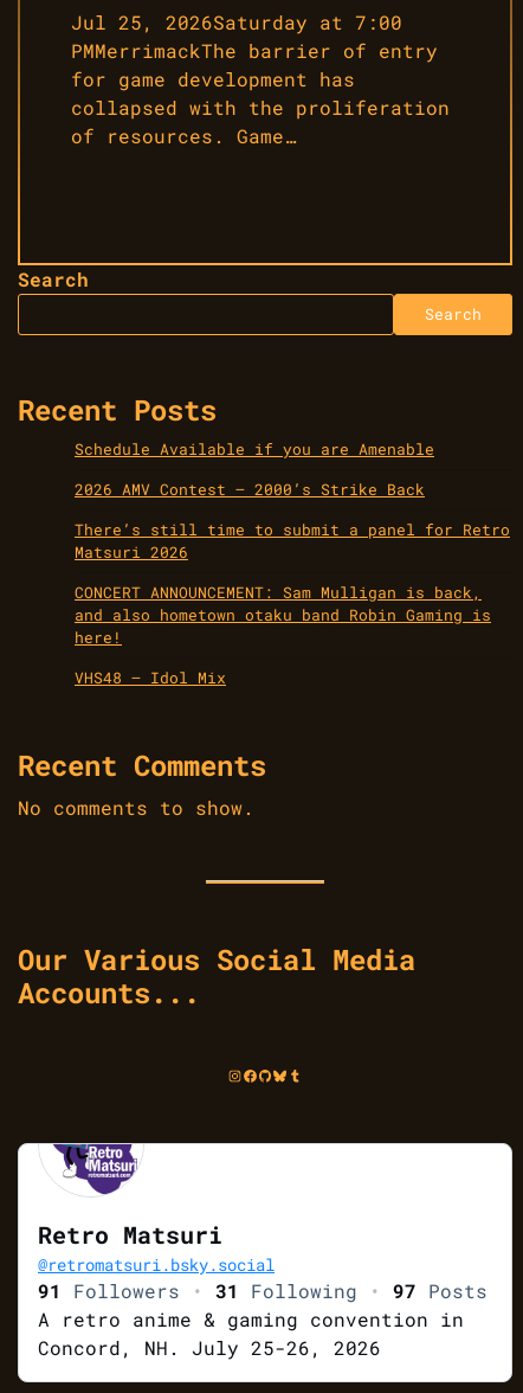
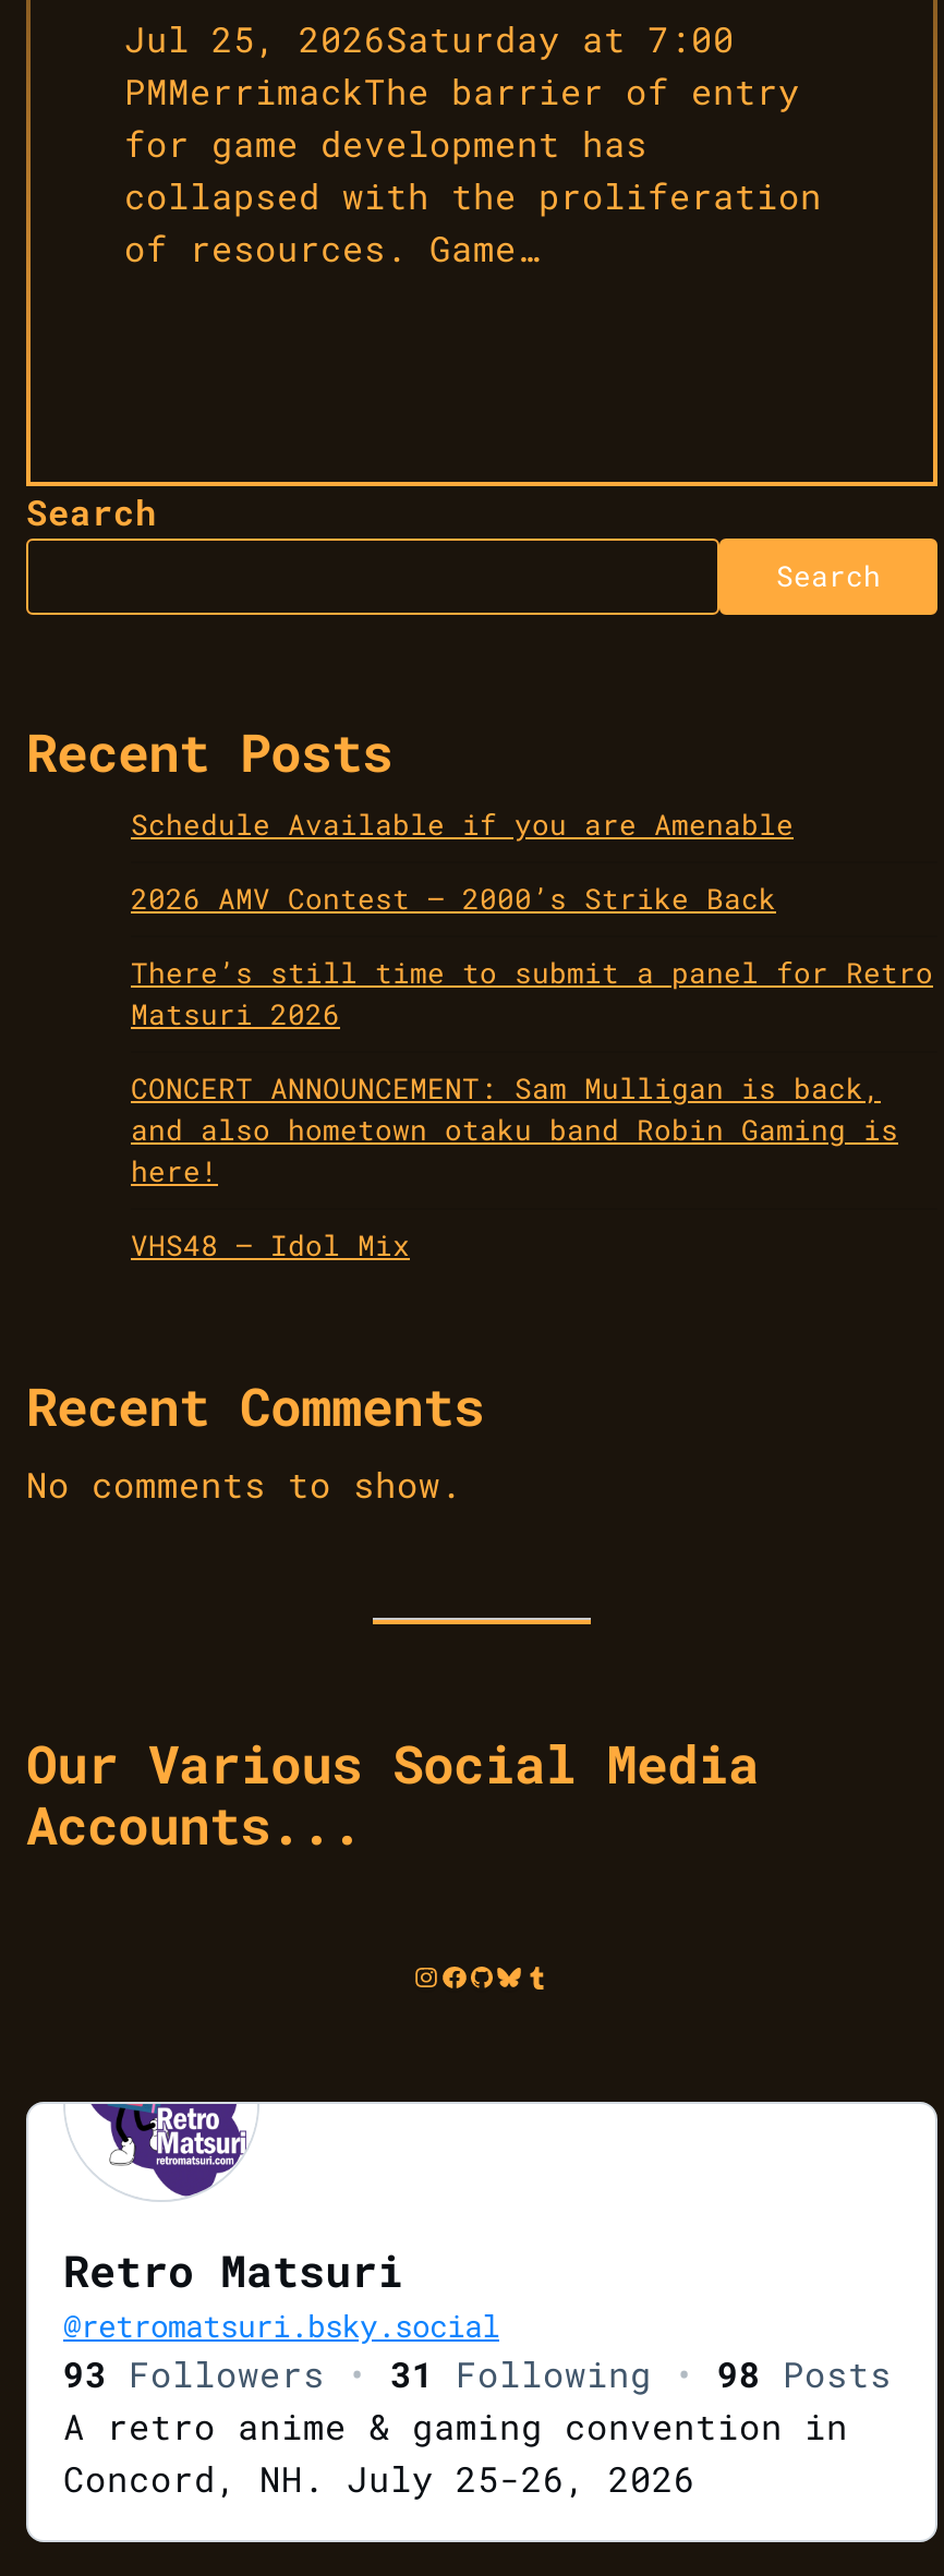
- 91 Followers
+ 93 Followers

- 97 Posts
+ 98 Posts
